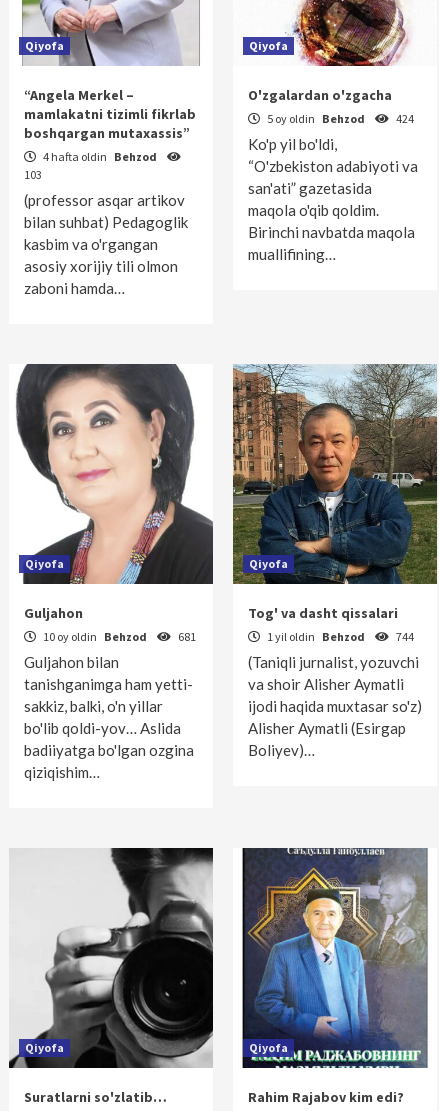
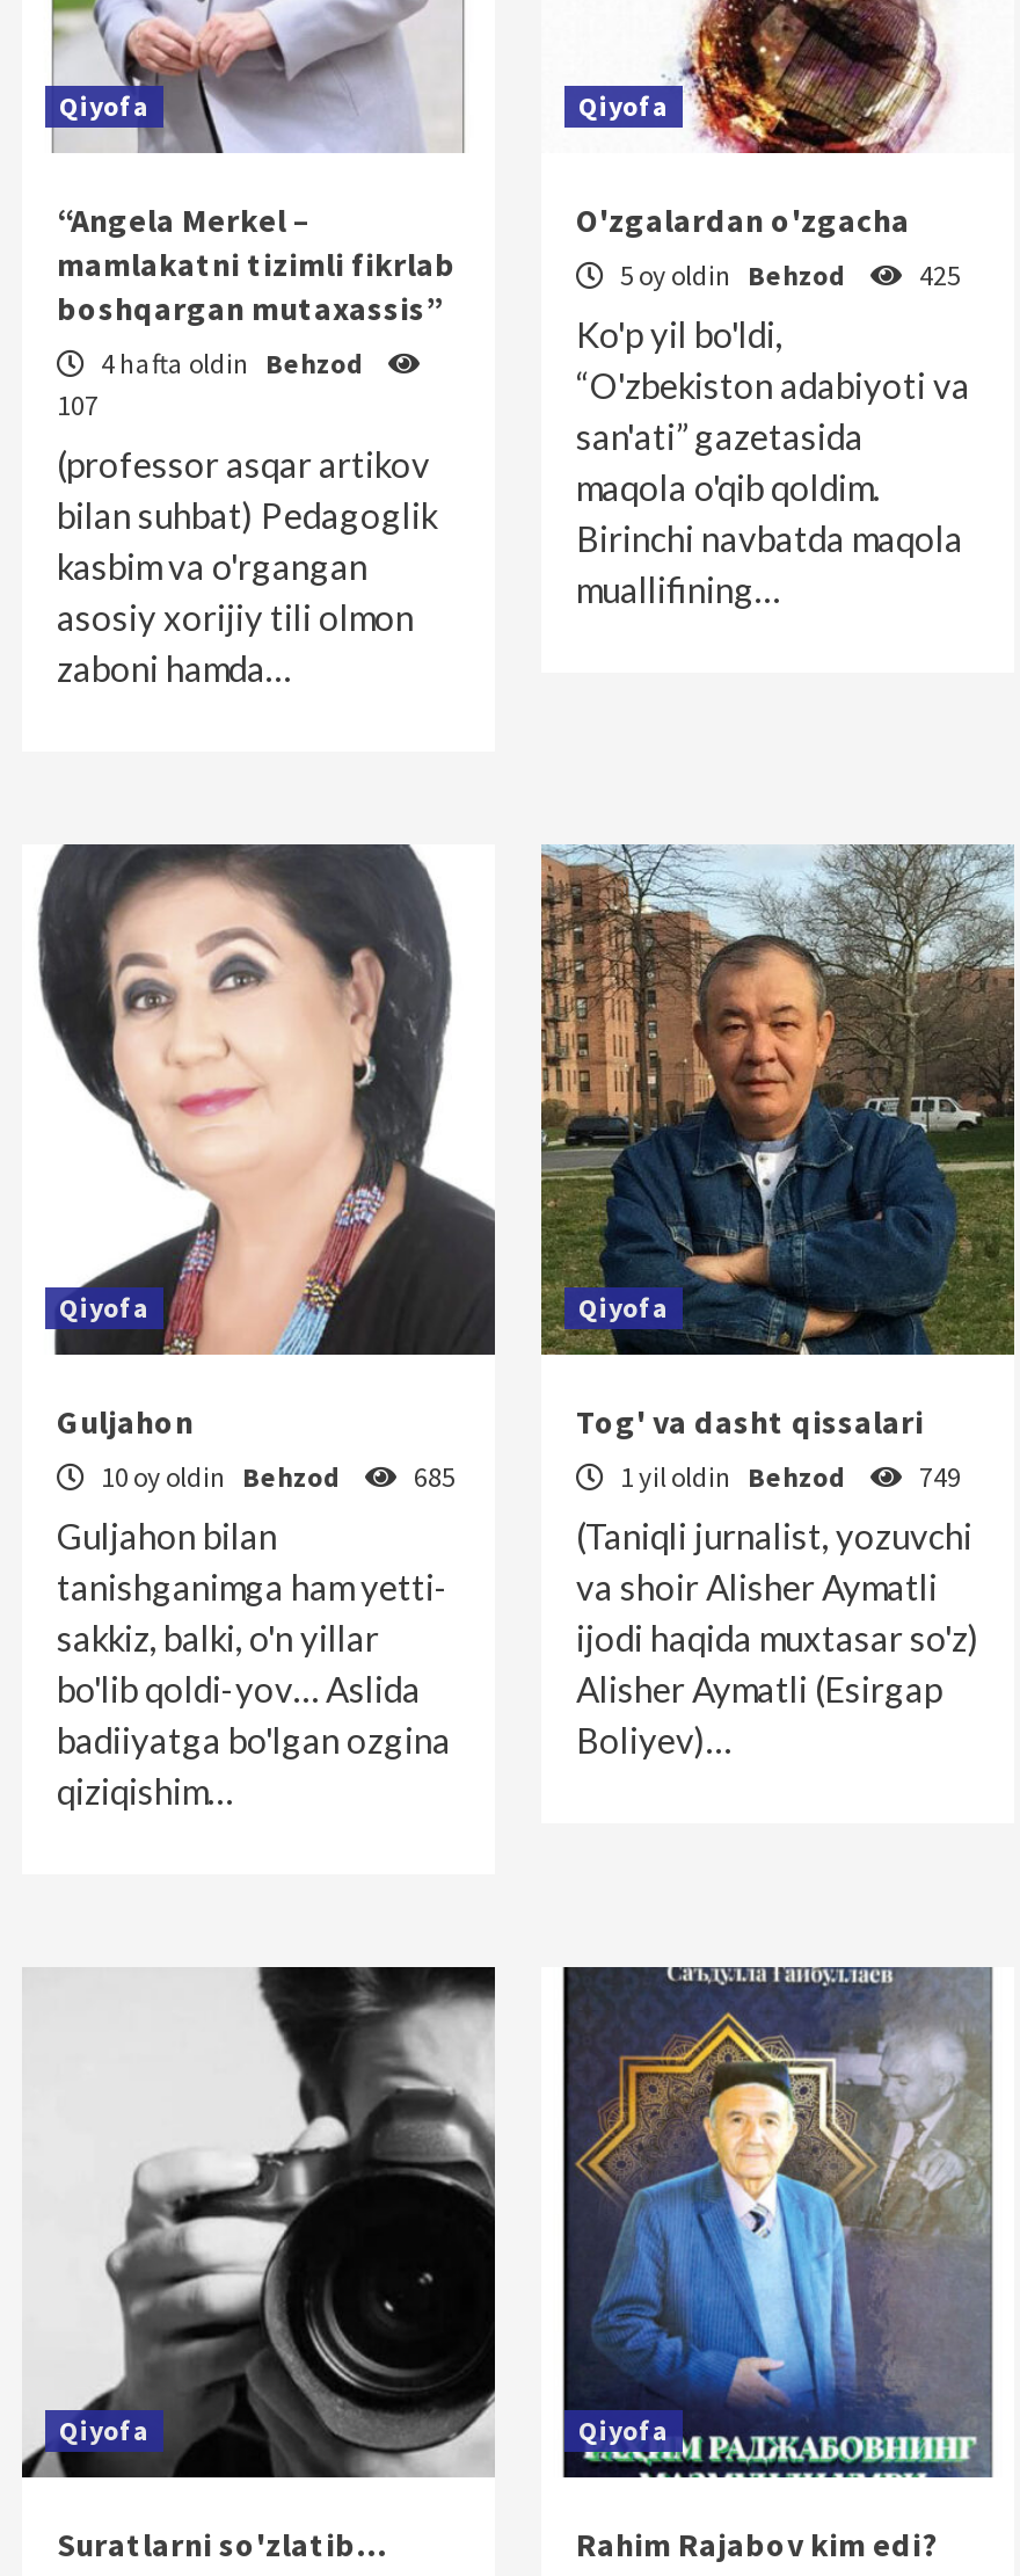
- 5 oy oldin Behzod 424
+ 5 oy oldin Behzod 425

- 103
+ 107

- 10 oy oldin Behzod 681
+ 10 oy oldin Behzod 685

- 744
+ 749
